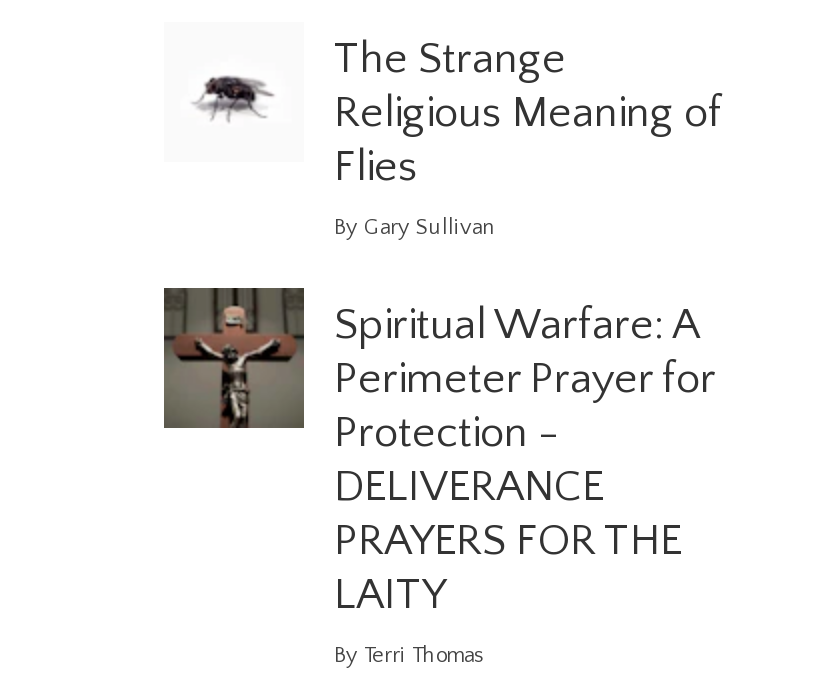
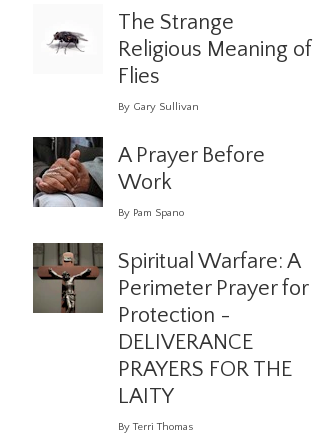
+ [image]
+ A Prayer Before
+ Work
+ By Pam Spano
